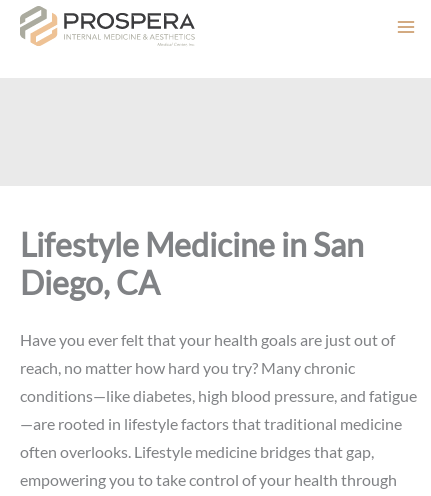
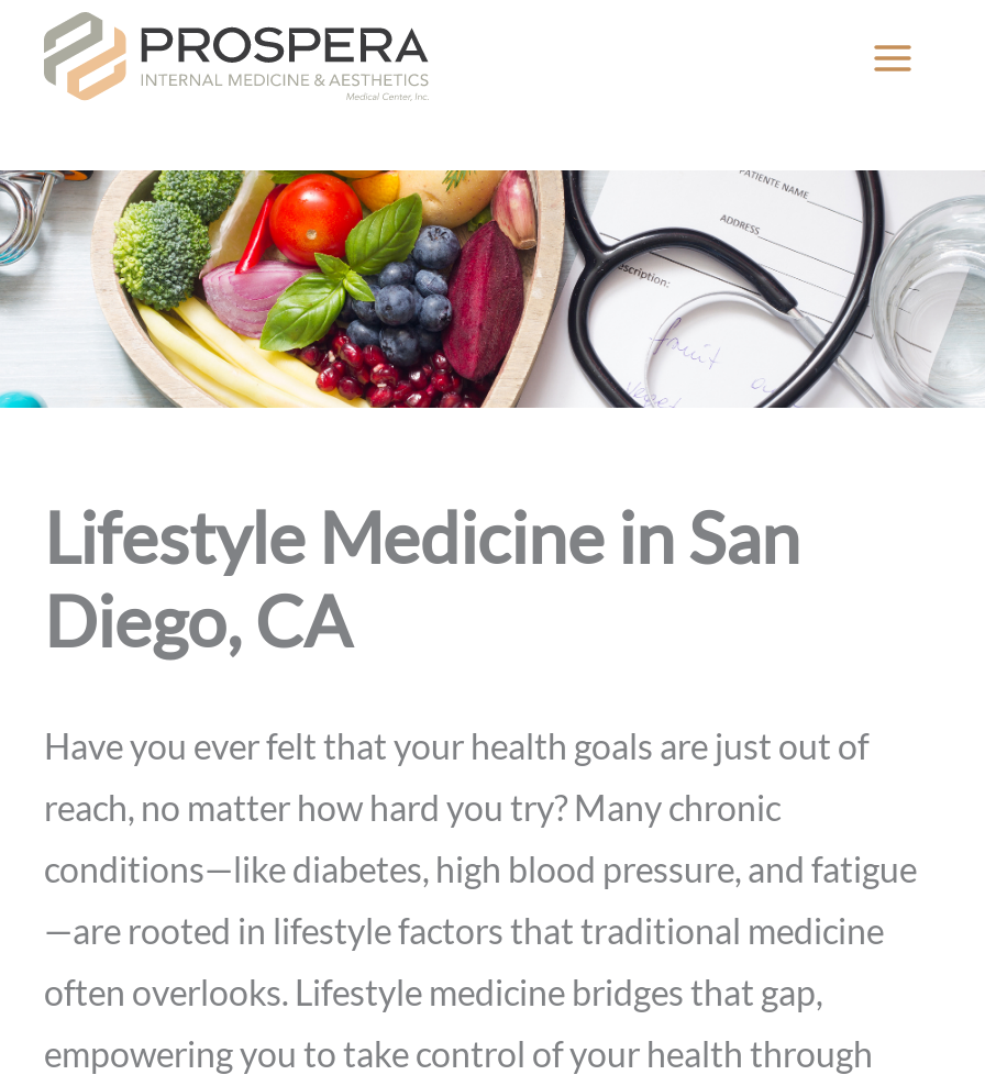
+ [image]
